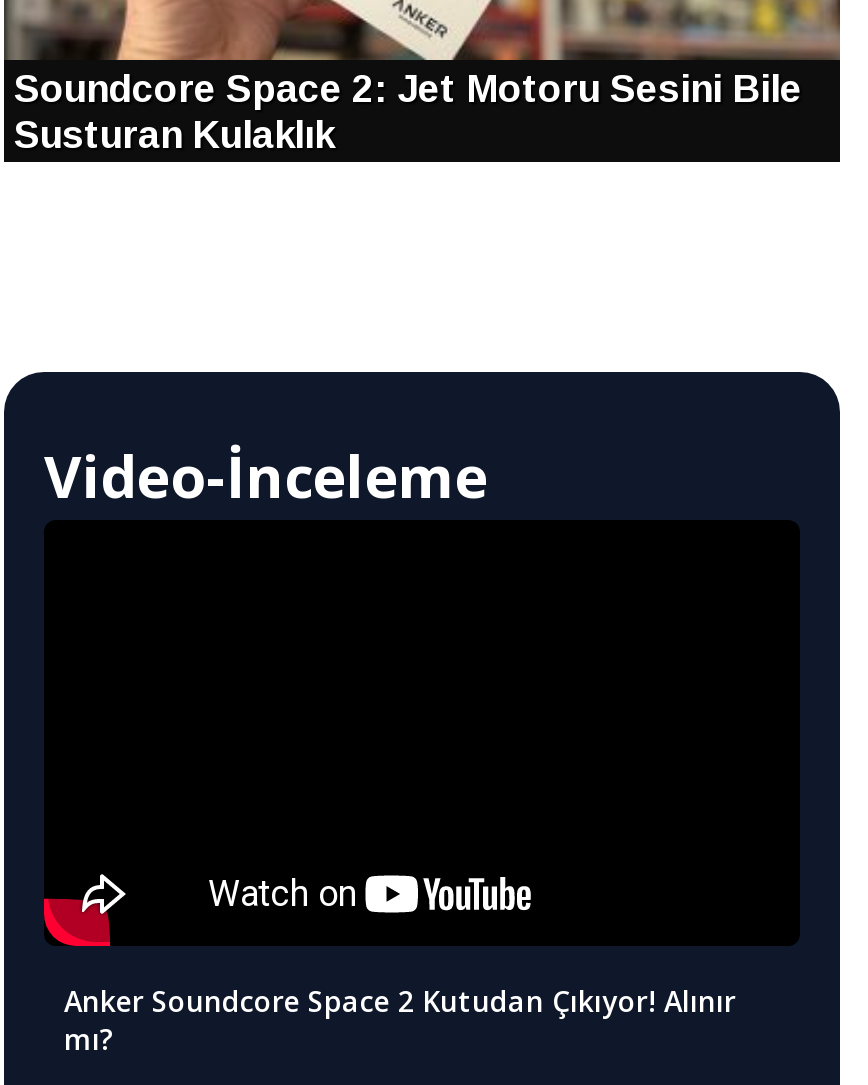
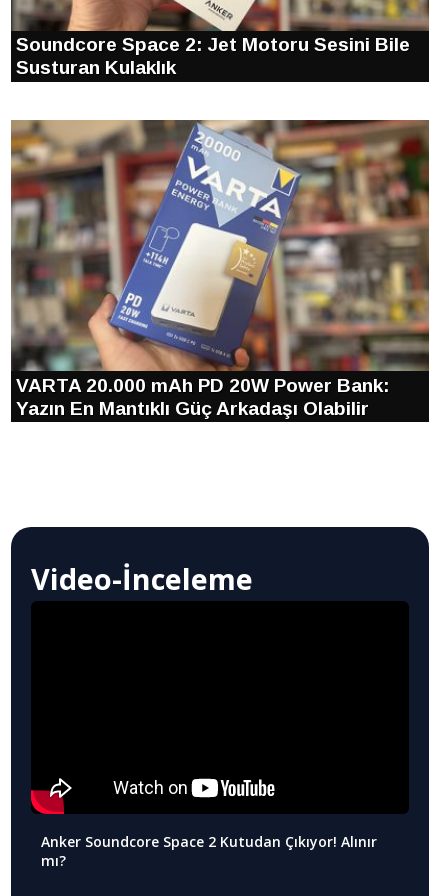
+ [image]
+ VARTA 20.000 mAh PD 20W Power Bank:
+ Yazın En Mantıklı Güç Arkadaşı Olabilir
